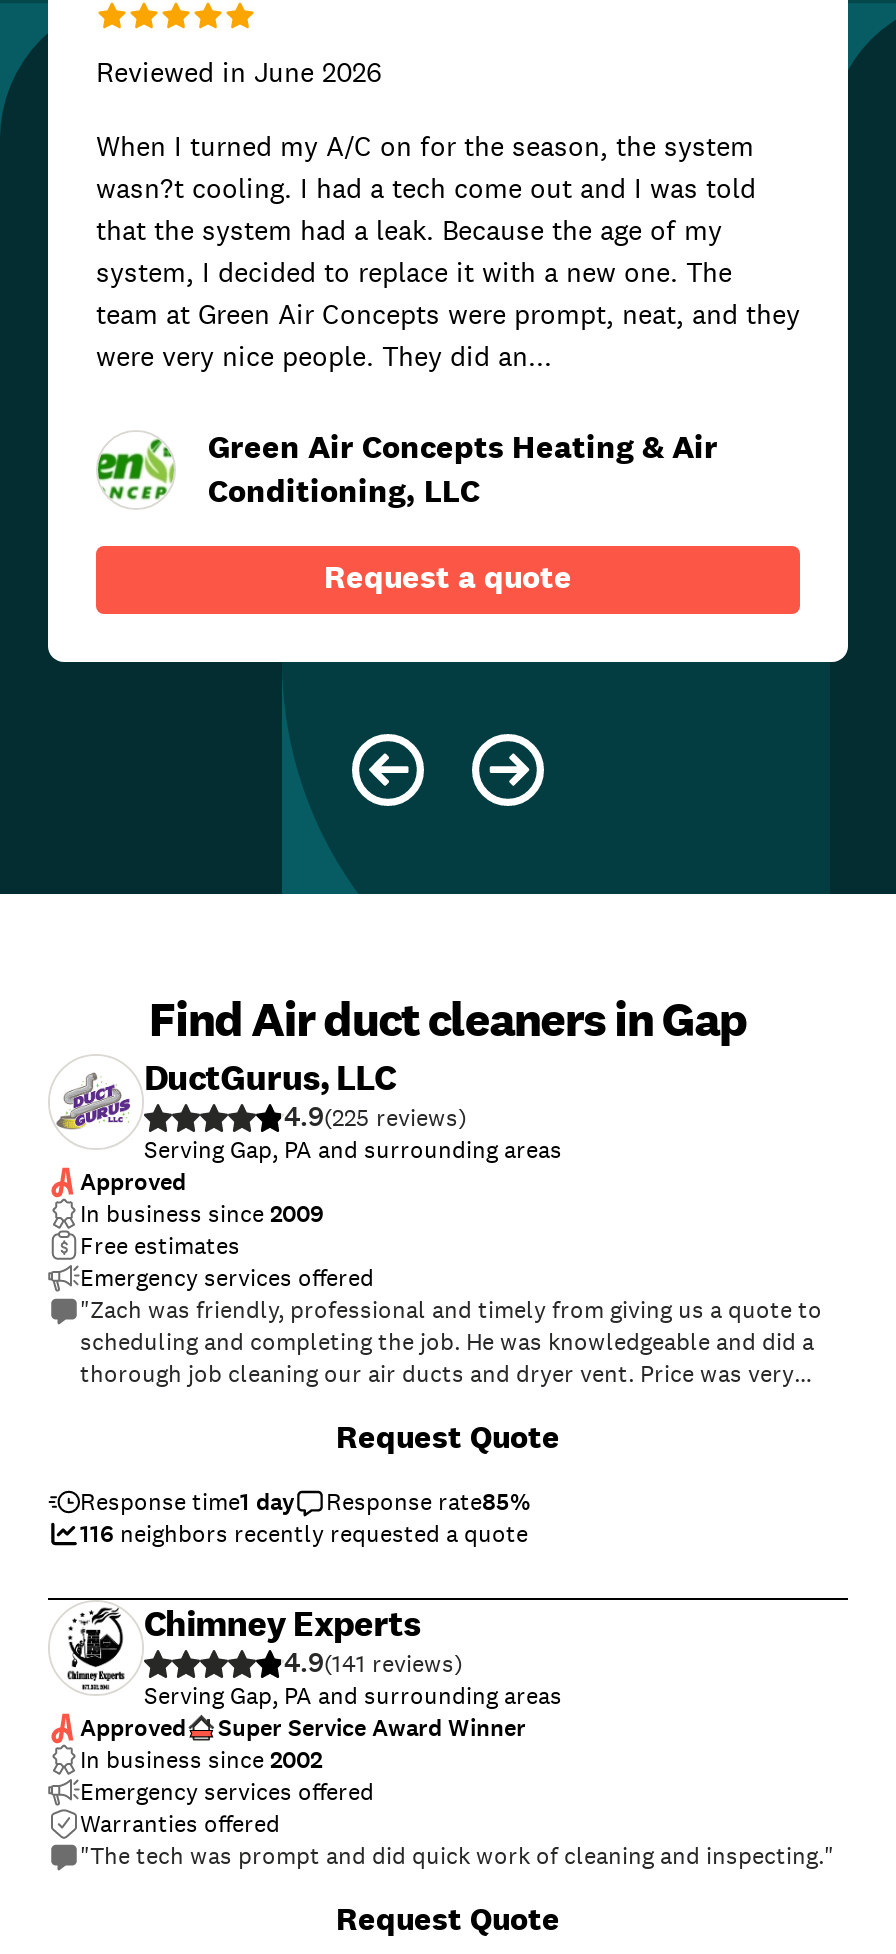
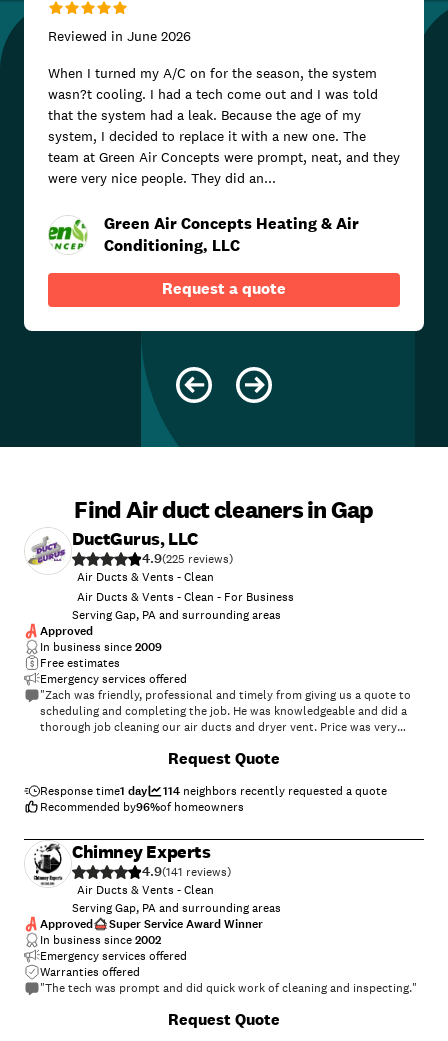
+ Air Ducts & Vents - Clean
+ Air Ducts & Vents - Clean - For Business

- Response rate85%
- 116 neighbors recently requested a quote
+ 114 neighbors recently requested a quote
+ Recommended by96%of homeowners

+ Air Ducts & Vents - Clean
